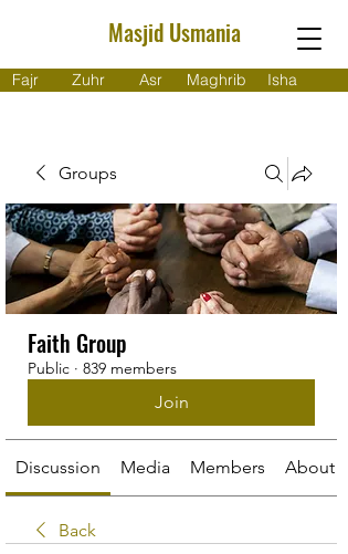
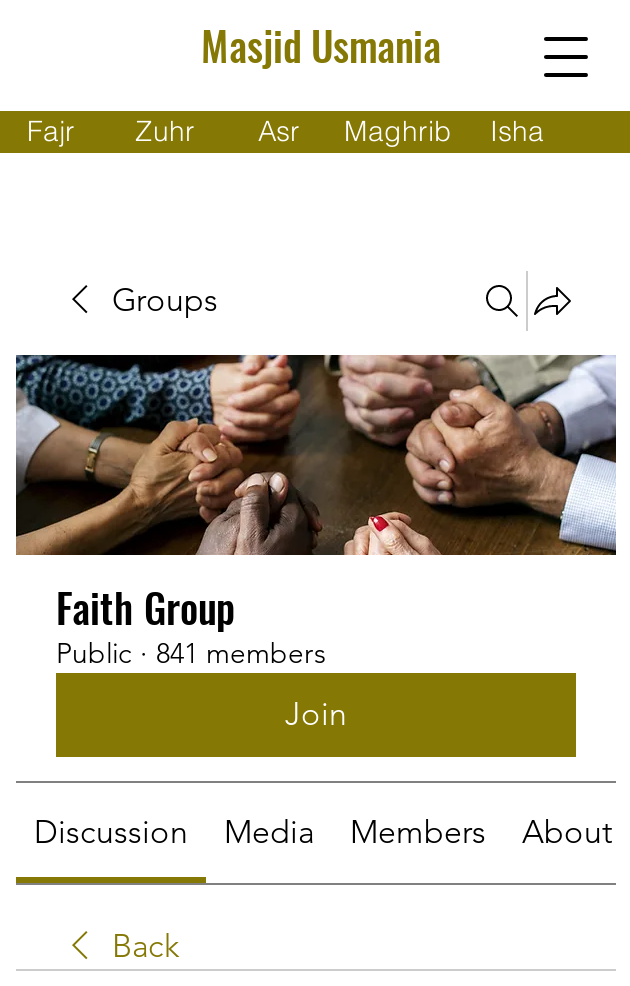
- Public · 839 members
+ Public · 841 members
